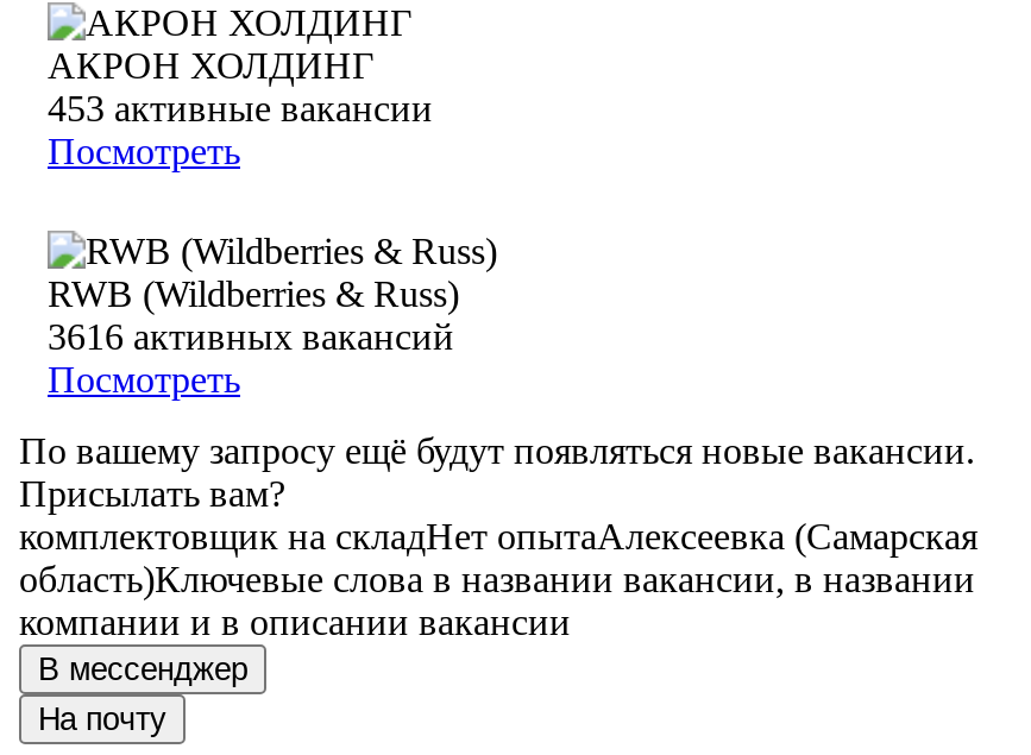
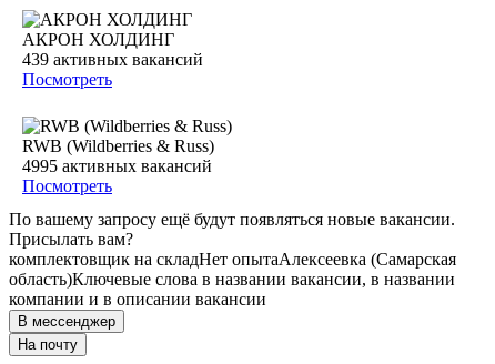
- 453 активные вакансии
+ 439 активных вакансий

- 3616 активных вакансий
+ 4995 активных вакансий
